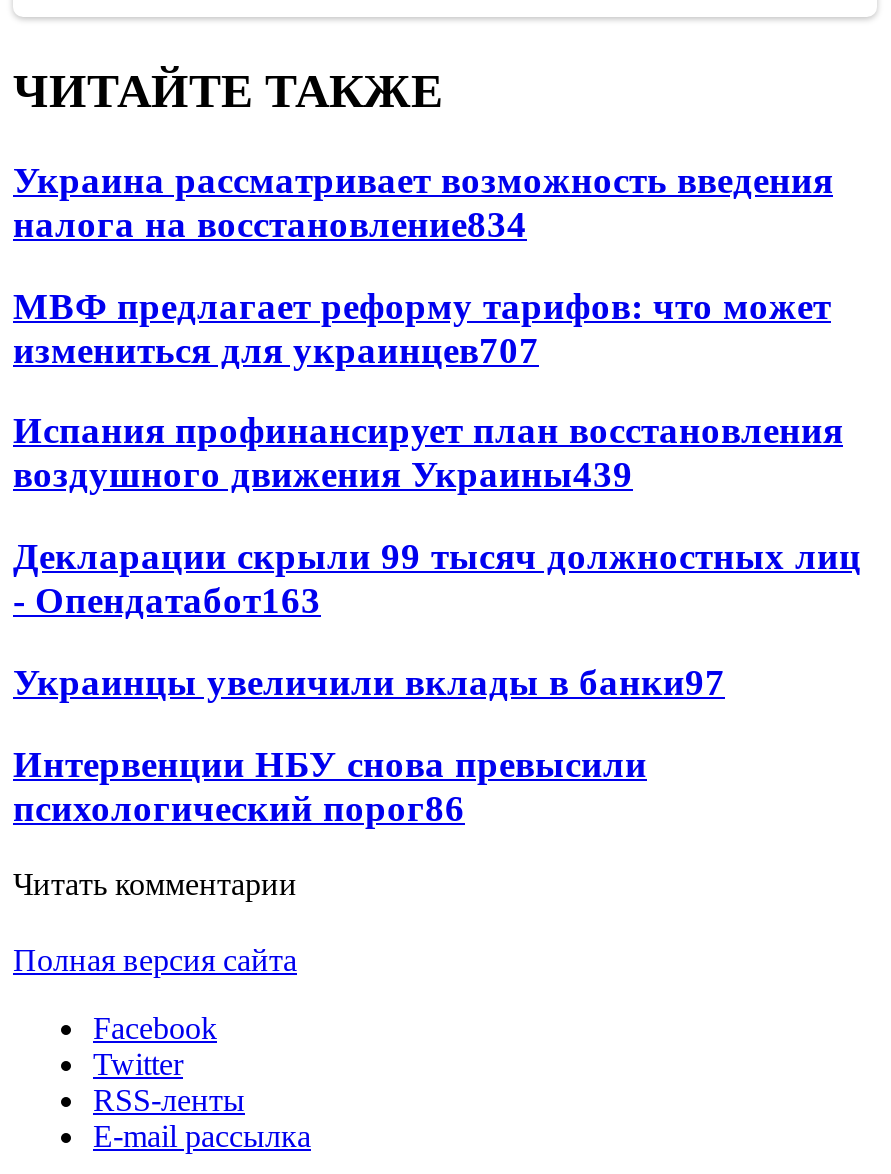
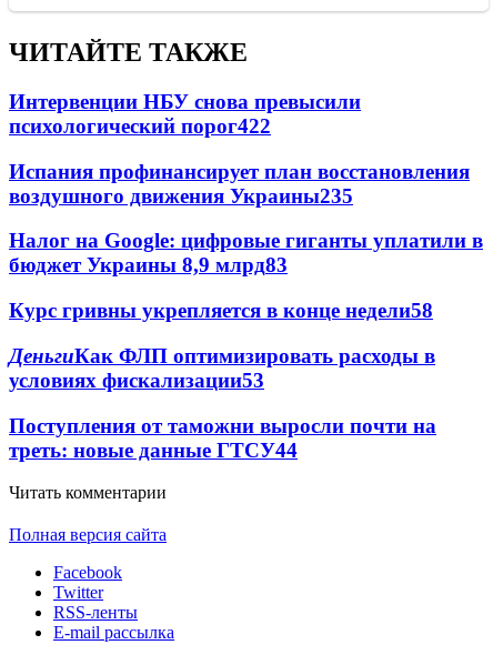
- Украина рассматривает возможность введения
- налога на восстановление834
- МВФ предлагает реформу тарифов: что может
- измениться для украинцев707
- воздушного движения Украины439
- Декларации скрыли 99 тысяч должностных лиц
- - Опендатабот163
- Украинцы увеличили вклады в банки97

moved down: Испания профинансирует план восстановления

moved up: Интервенции НБУ снова превысили

- психологический порог86
+ психологический порог422
+ воздушного движения Украины235
+ Налог на Google: цифровые гиганты уплатили в
+ бюджет Украины 8,9 млрд83
+ Курс гривны укрепляется в конце недели58
+ ДеньгиКак ФЛП оптимизировать расходы в
+ условиях фискализации53
+ Поступления от таможни выросли почти на
+ треть: новые данные ГТСУ44
